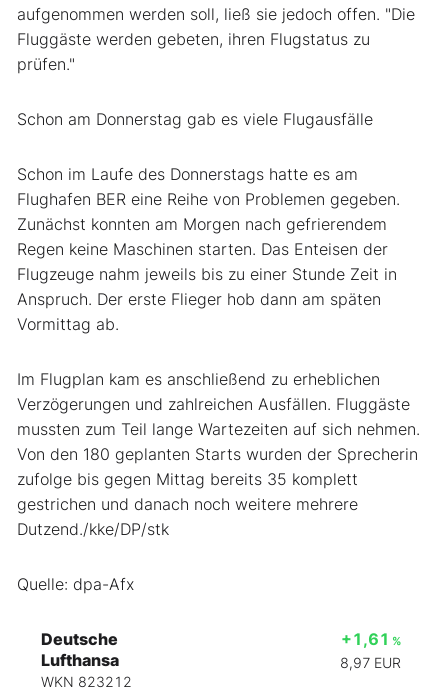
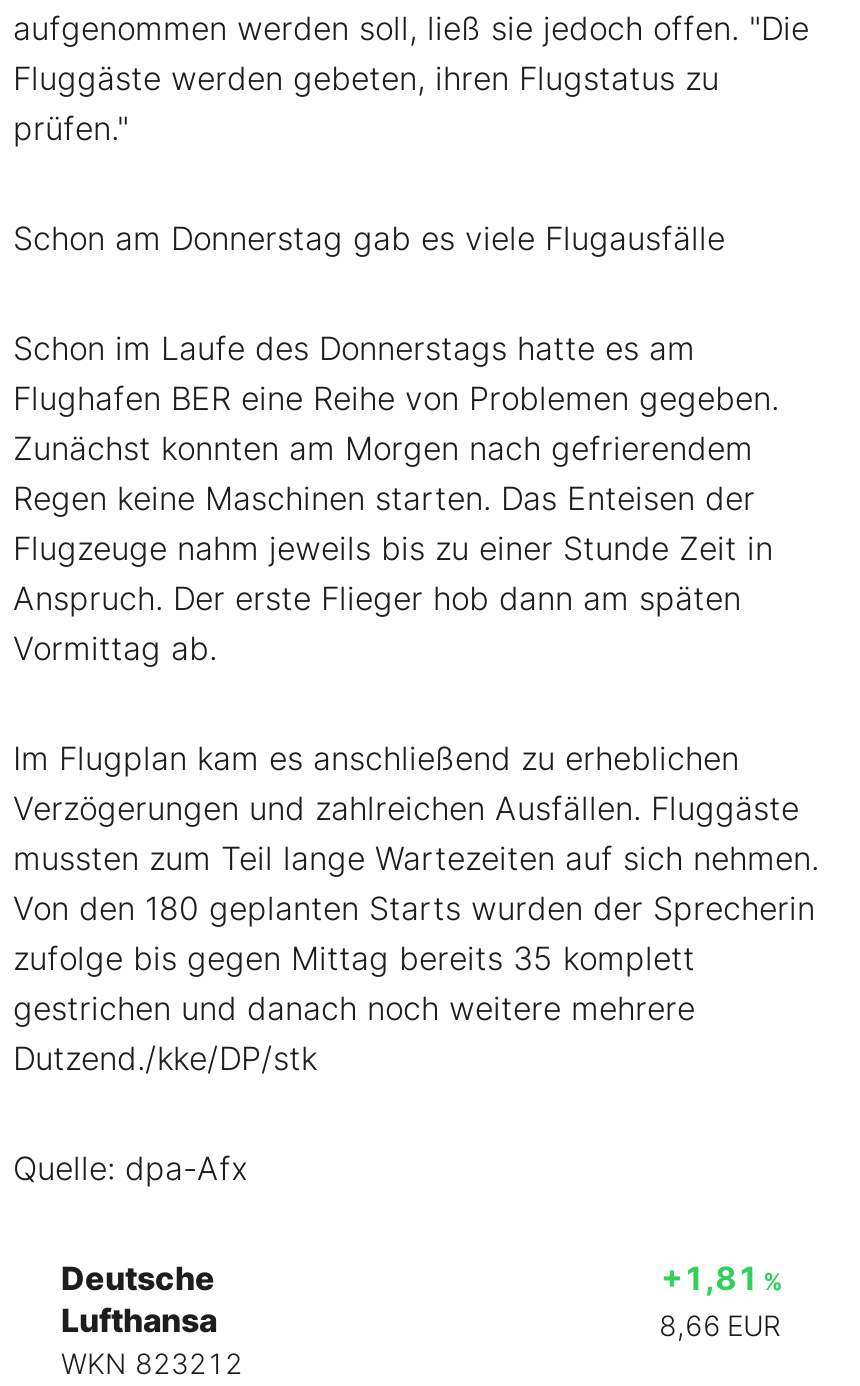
- +1,61 %
+ +1,81 %

- 8,97 EUR
+ 8,66 EUR
